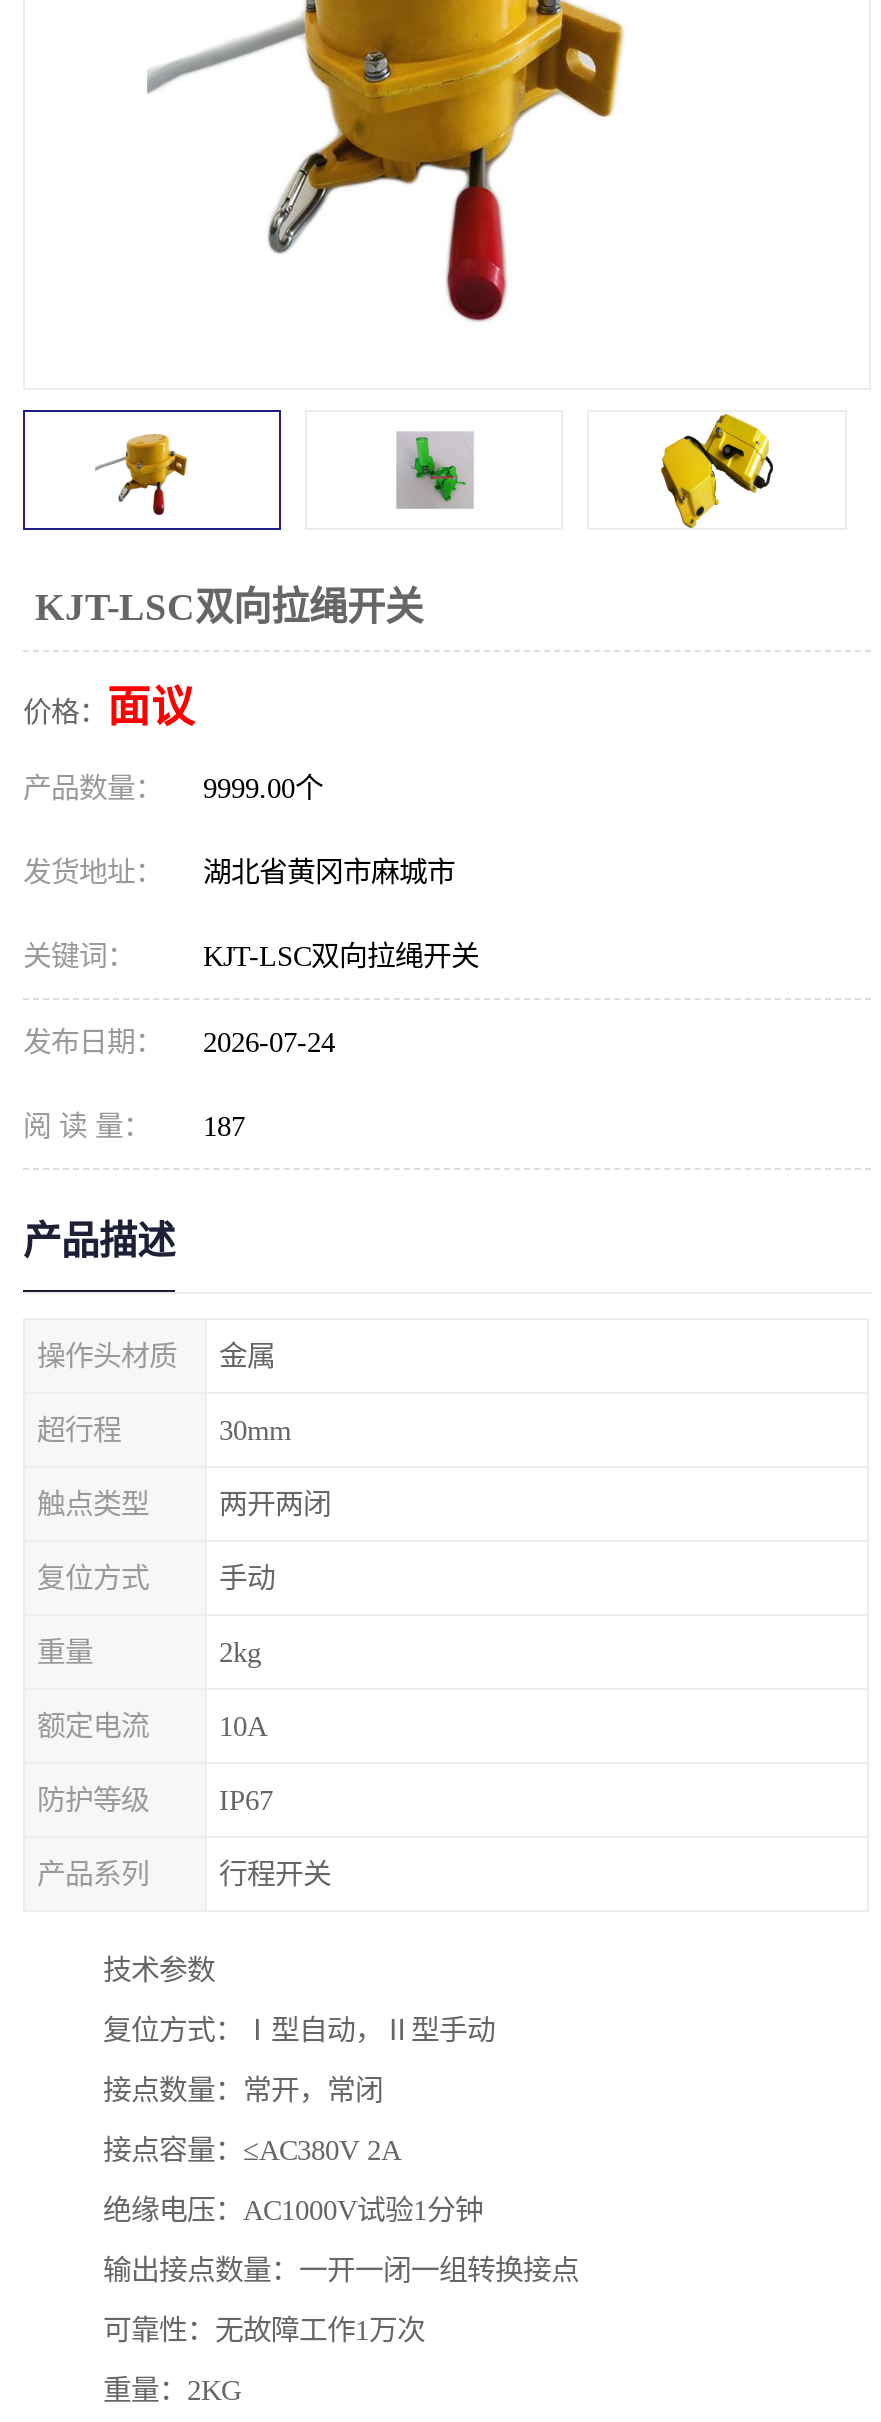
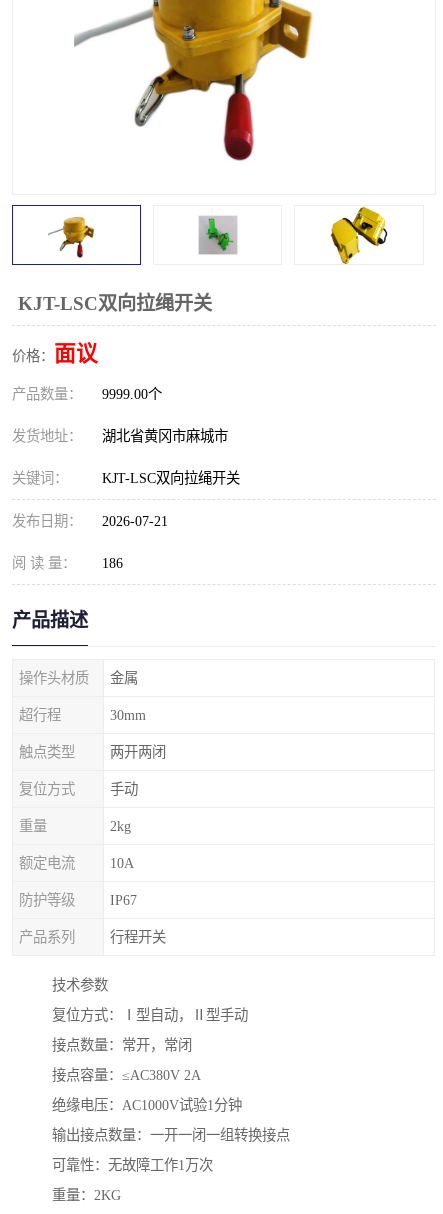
- 发布日期： 2026-07-24
+ 发布日期： 2026-07-21

- 阅 读 量： 187
+ 阅 读 量： 186
